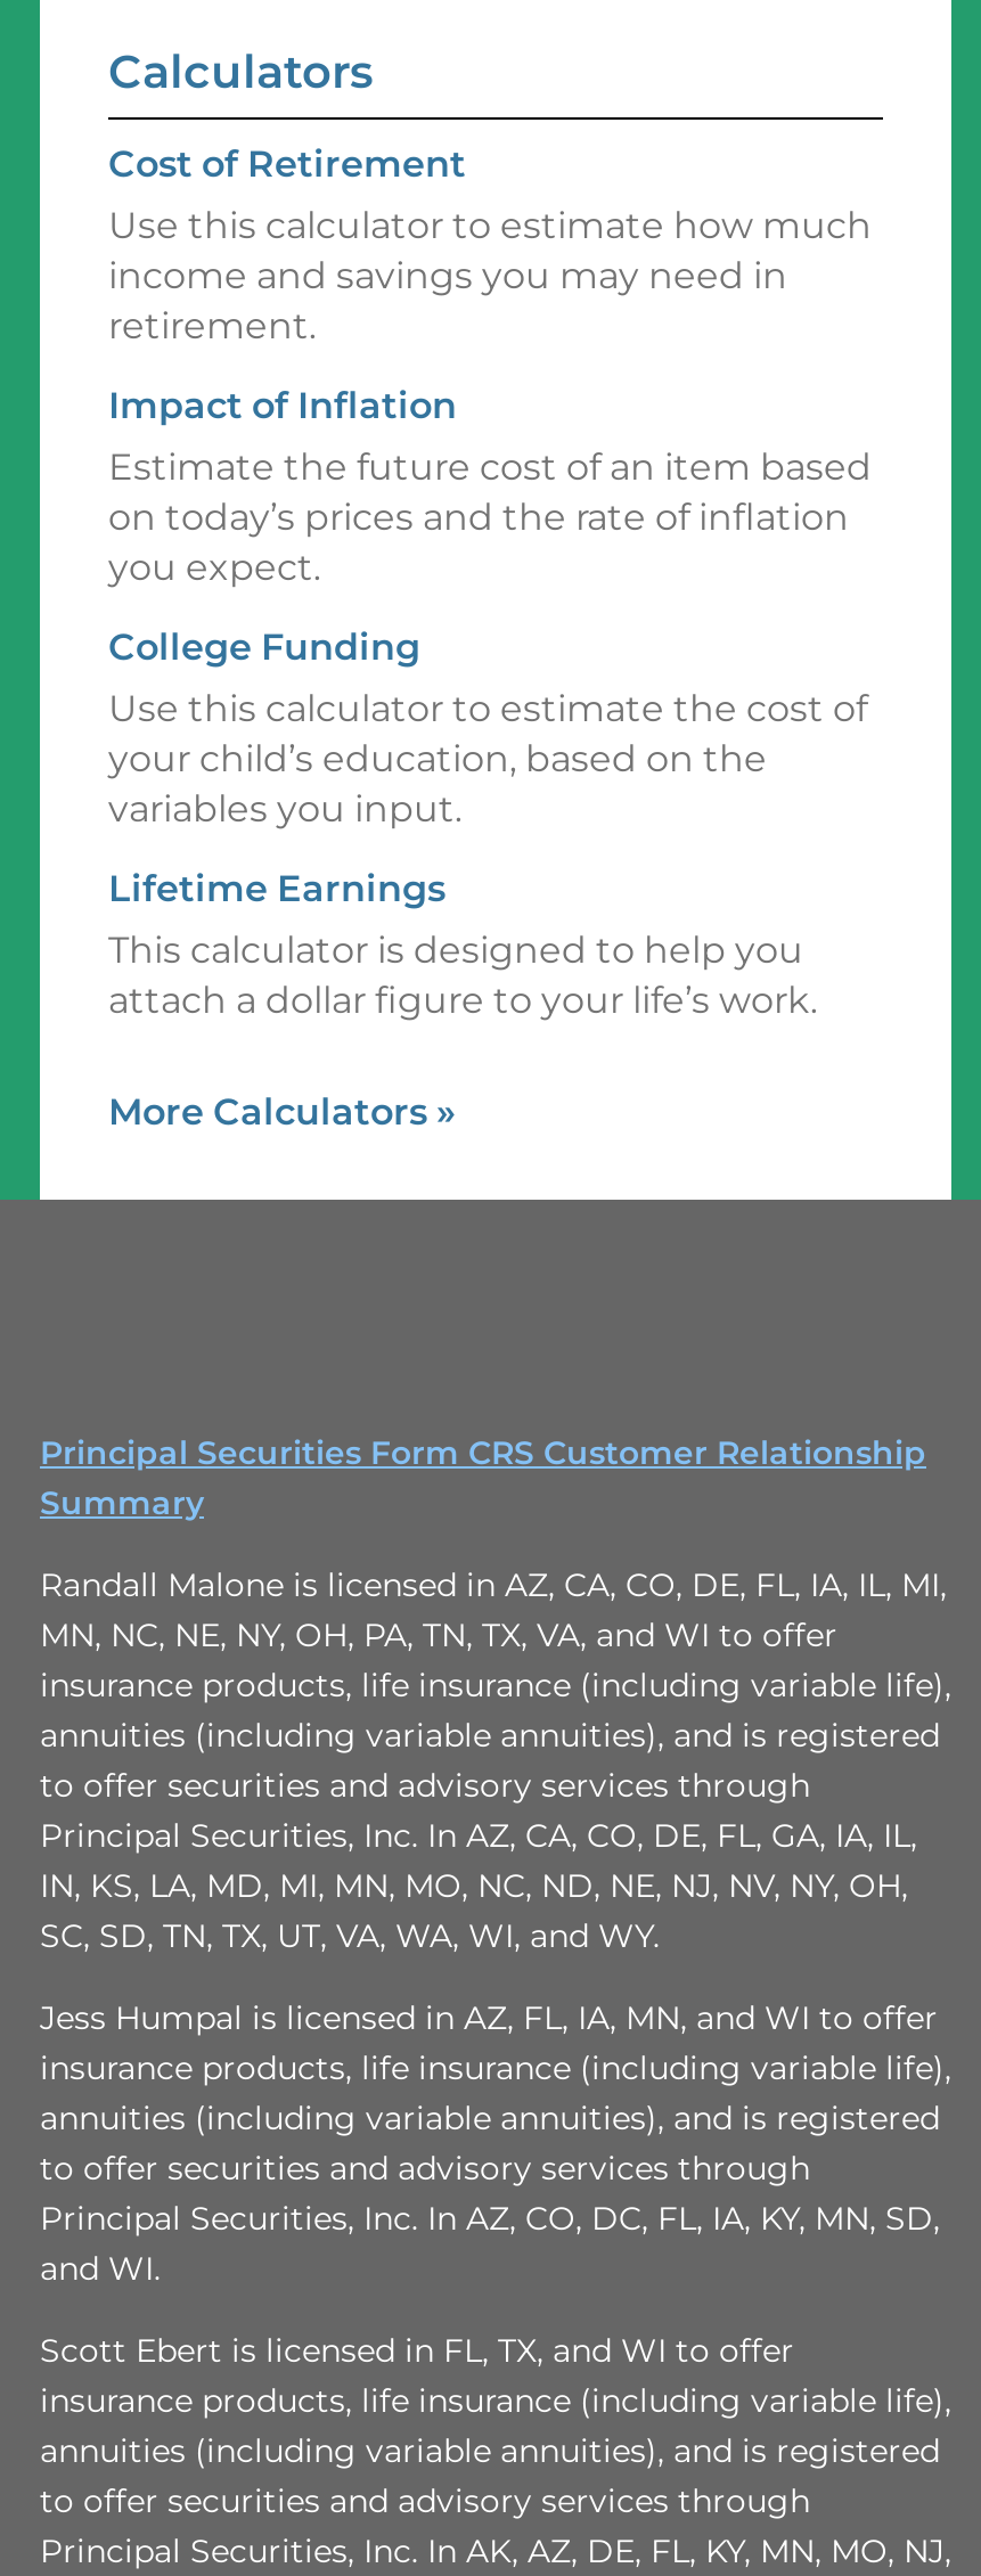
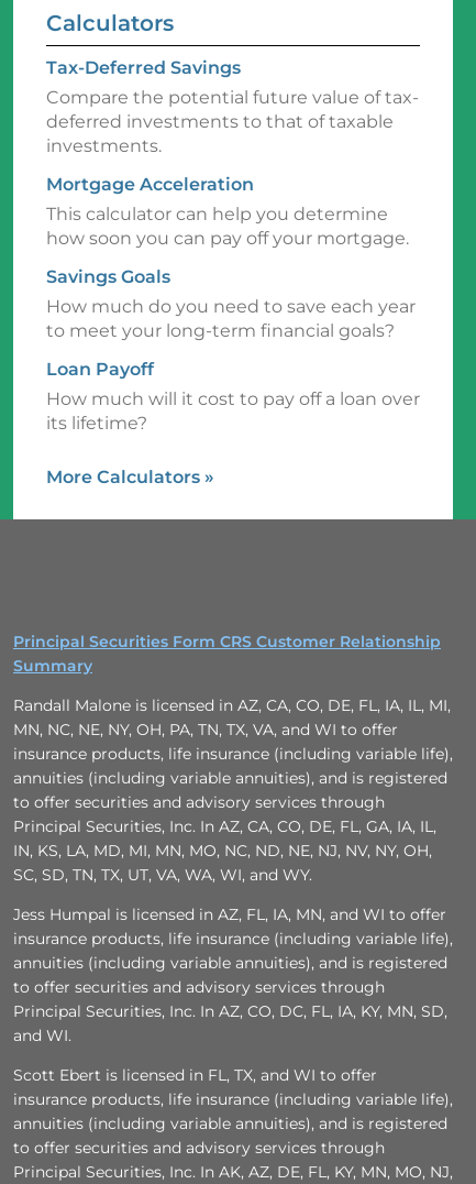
- Cost of Retirement
- Use this calculator to estimate how much
- income and savings you may need in
- retirement.
+ Tax-Deferred Savings
+ Compare the potential future value of tax-
+ deferred investments to that of taxable
+ investments.

- Impact of Inflation
- Estimate the future cost of an item based
- on today’s prices and the rate of inflation
- you expect.
+ Mortgage Acceleration
+ This calculator can help you determine
+ how soon you can pay off your mortgage.

- College Funding
- Use this calculator to estimate the cost of
- your child’s education, based on the
- variables you input.
+ Savings Goals
+ How much do you need to save each year
+ to meet your long-term financial goals?

- Lifetime Earnings
- This calculator is designed to help you
- attach a dollar figure to your life’s work.
+ Loan Payoff
+ How much will it cost to pay off a loan over
+ its lifetime?
